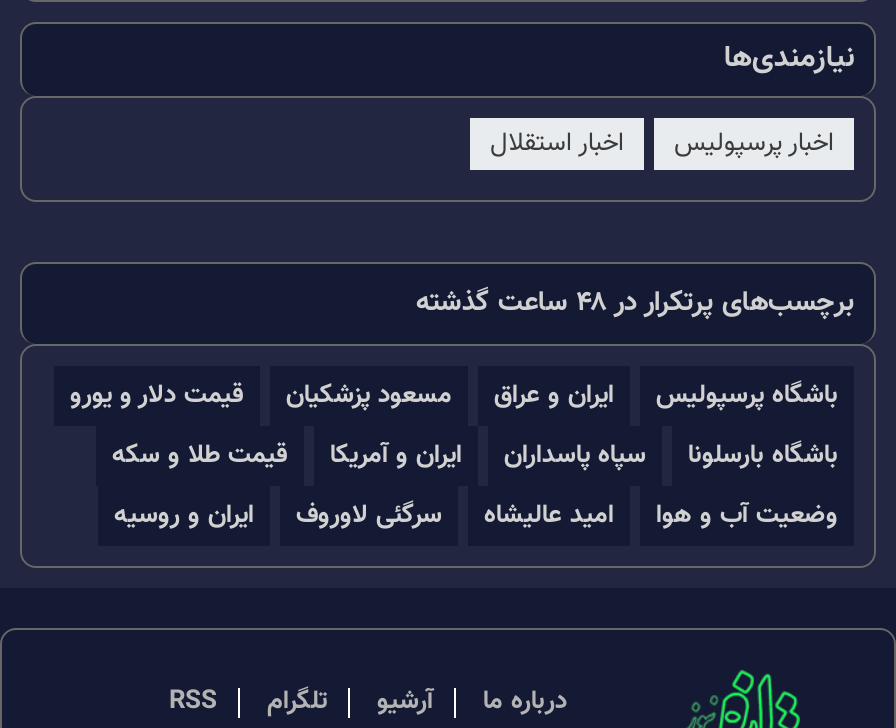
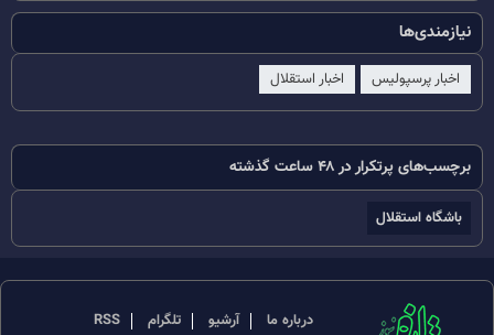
- باشگاه پرسپولیس
- ایران و عراق
- مسعود پزشکیان
- قیمت دلار و یورو
- باشگاه بارسلونا
- سپاه پاسداران
- ایران و آمریکا
- قیمت طلا و سکه
- وضعیت آب و هوا
- امید عالیشاه
- سرگئی لاوروف
- ایران و روسیه
+ باشگاه استقلال
